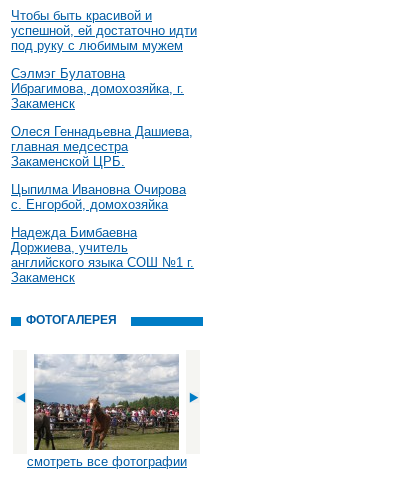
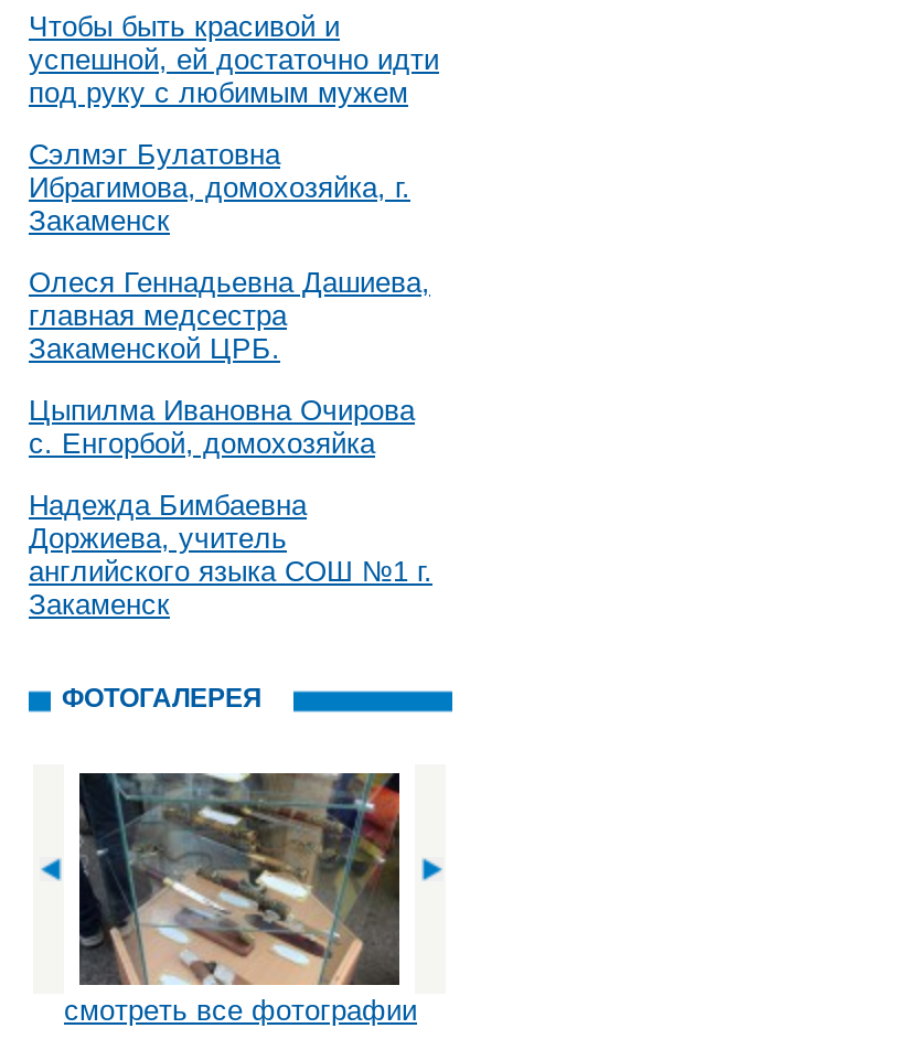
- [image]
+ [image]
